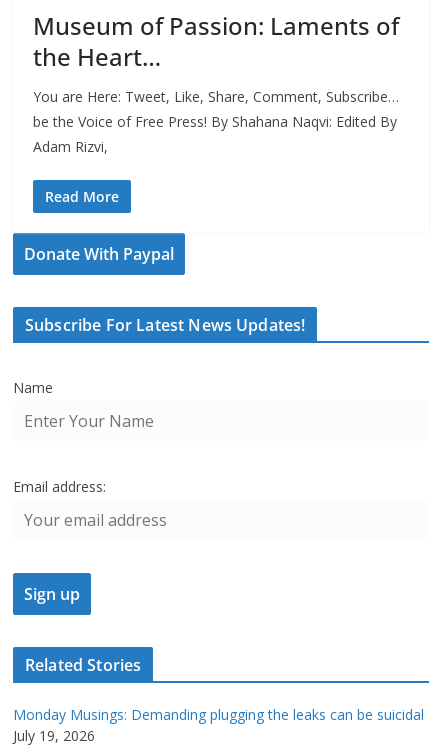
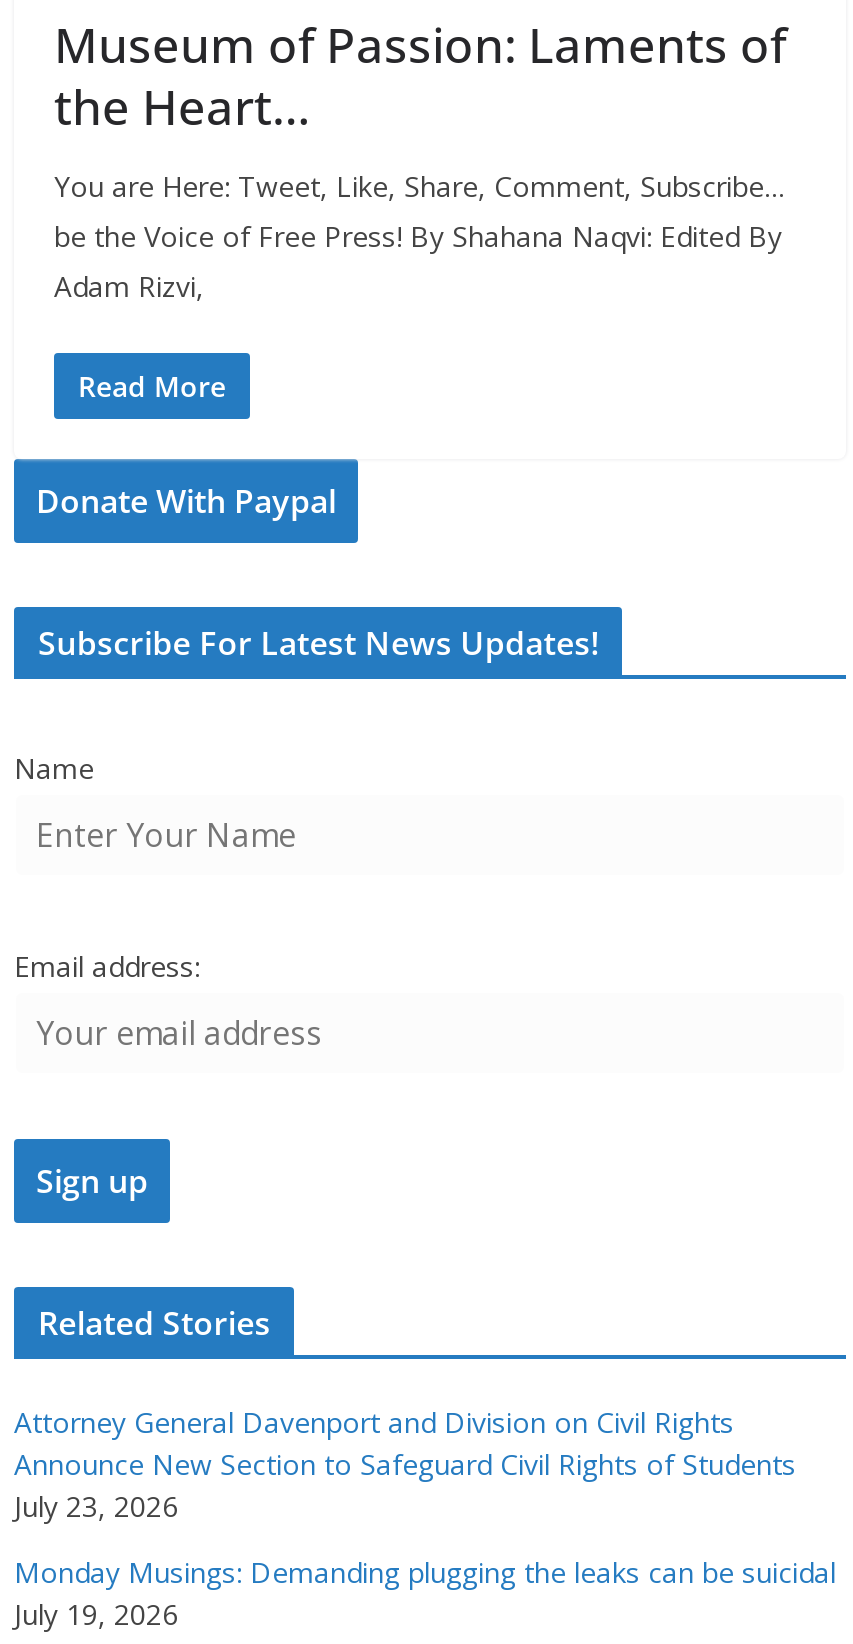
+ Attorney General Davenport and Division on Civil Rights
+ Announce New Section to Safeguard Civil Rights of Students
+ July 23, 2026
